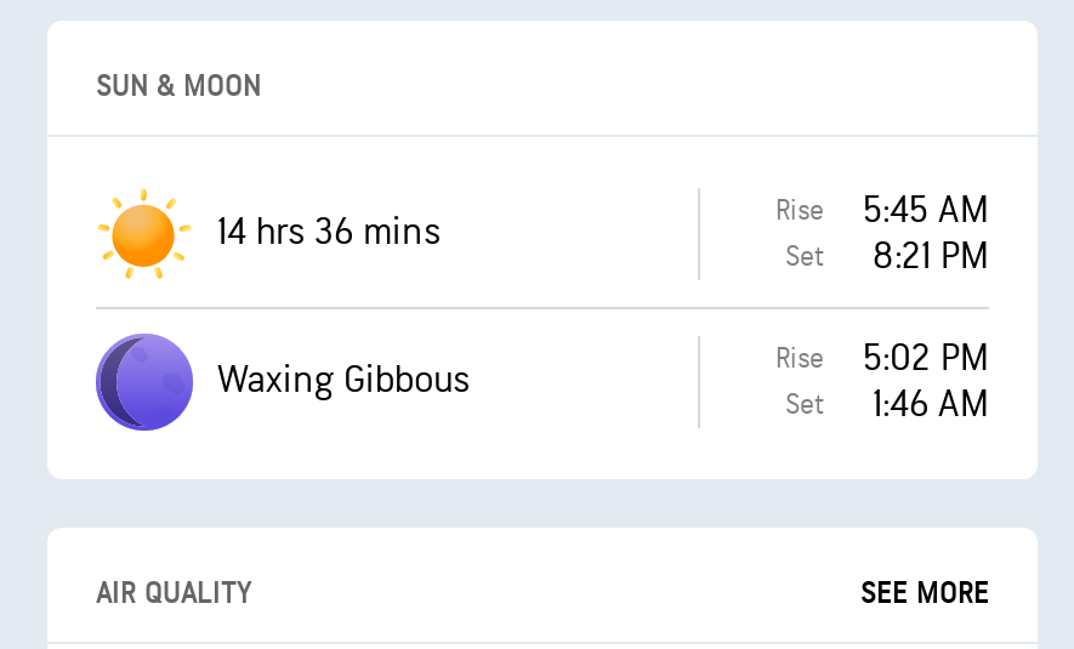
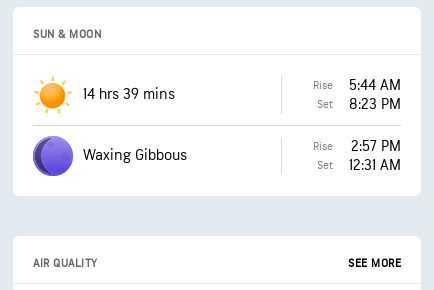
- Rise 5:45 AM
+ Rise 5:44 AM

- 14 hrs 36 mins
+ 14 hrs 39 mins

- Set 8:21 PM
+ Set 8:23 PM

- Rise 5:02 PM
+ Rise 2:57 PM

- Set 1:46 AM
+ Set 12:31 AM
